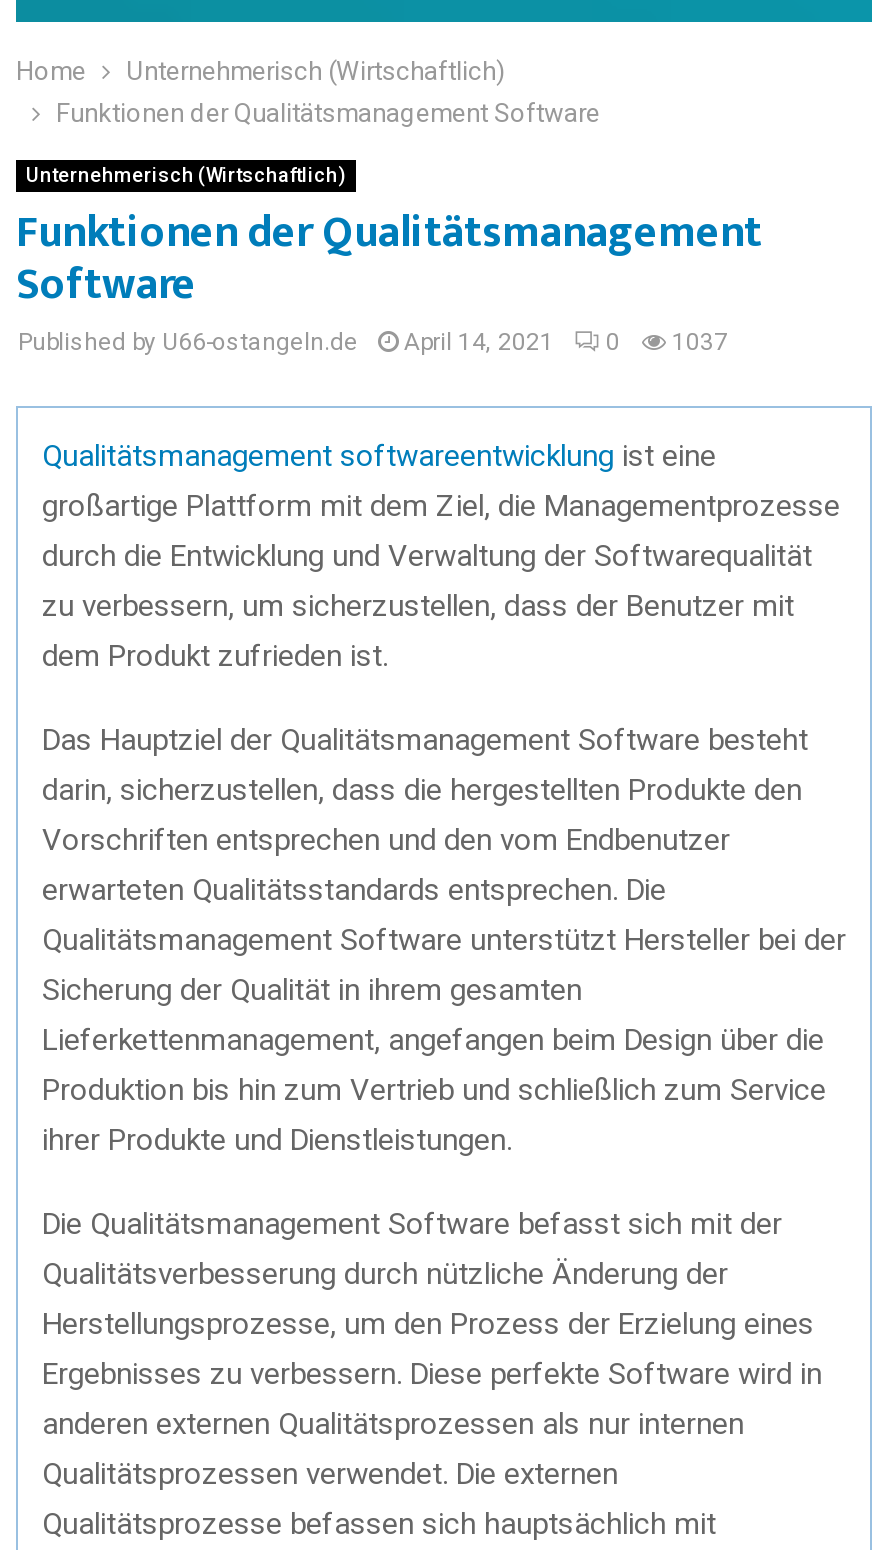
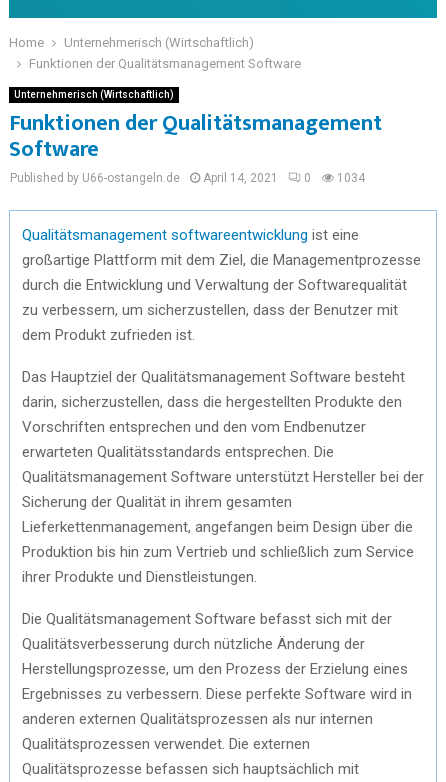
- Published by U66-ostangeln.de April 14, 2021 0 1037
+ Published by U66-ostangeln.de April 14, 2021 0 1034
